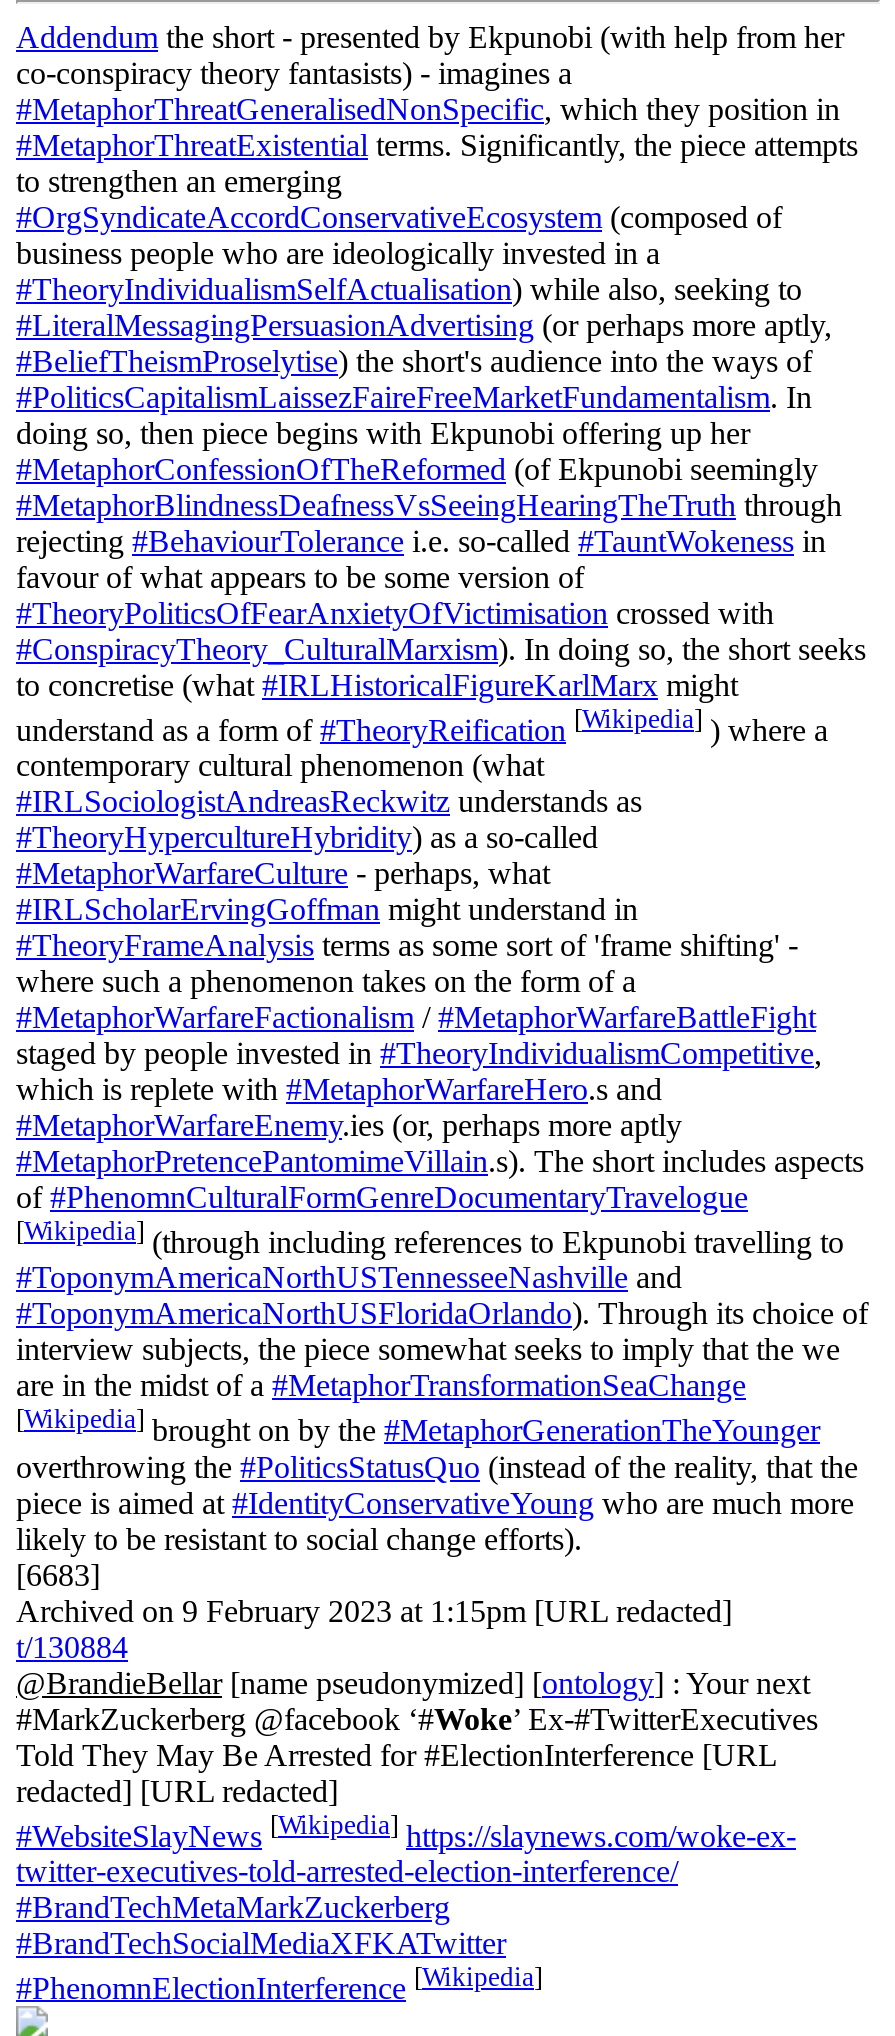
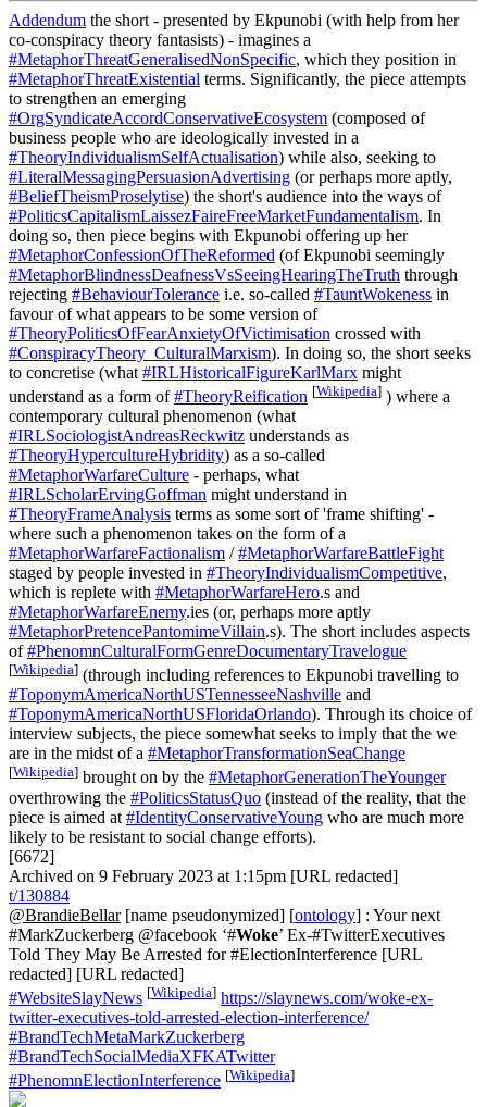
- [6683]
+ [6672]
